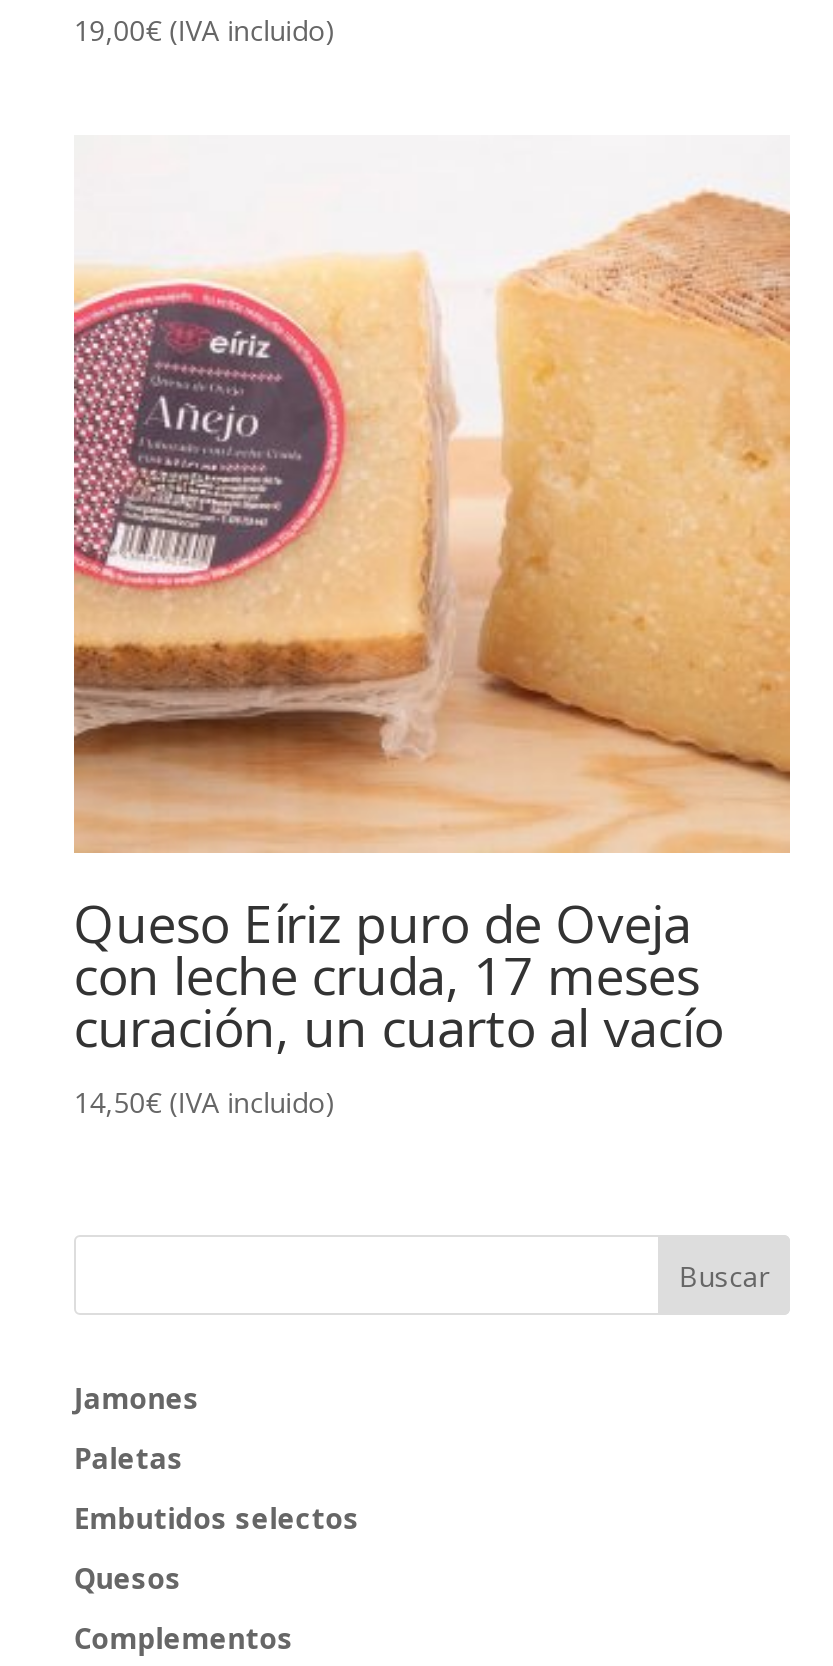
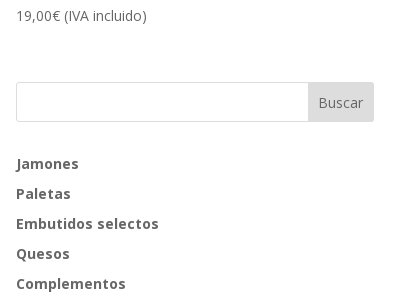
- [image]
- Queso Eíriz puro de Oveja
- con leche cruda, 17 meses
- curación, un cuarto al vacío
- 14,50€ (IVA incluido)
